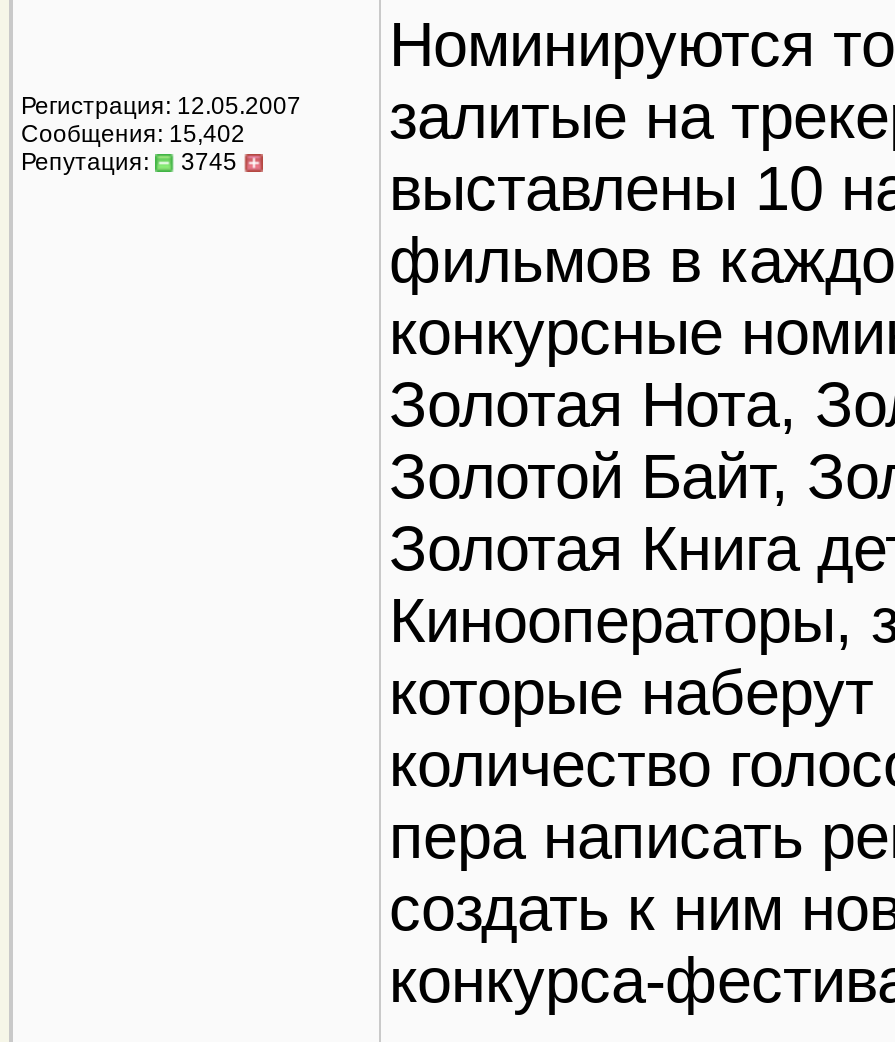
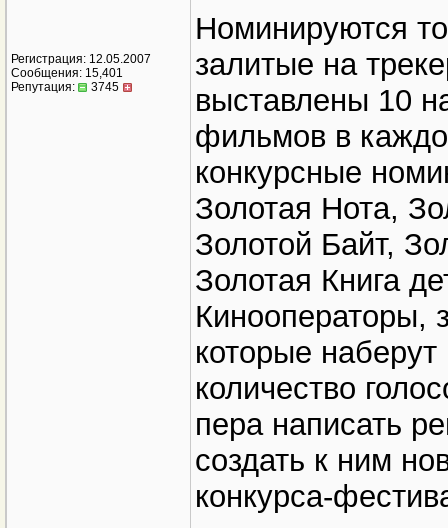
- Сообщения: 15,402
+ Сообщения: 15,401
